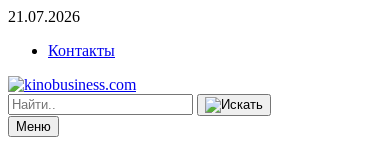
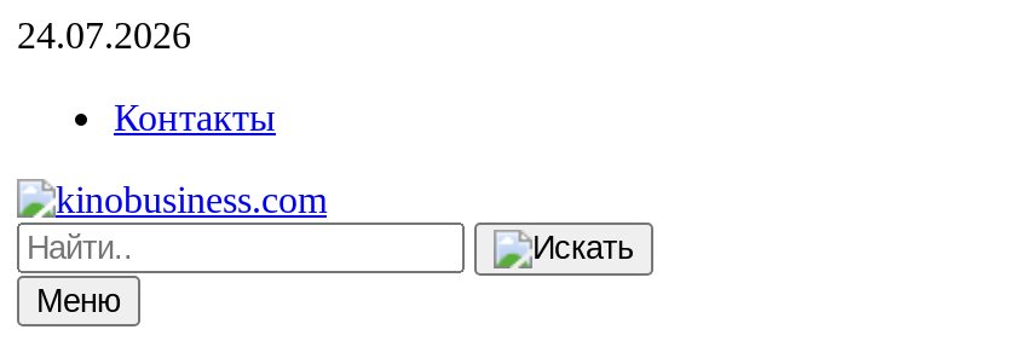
- 21.07.2026
+ 24.07.2026
